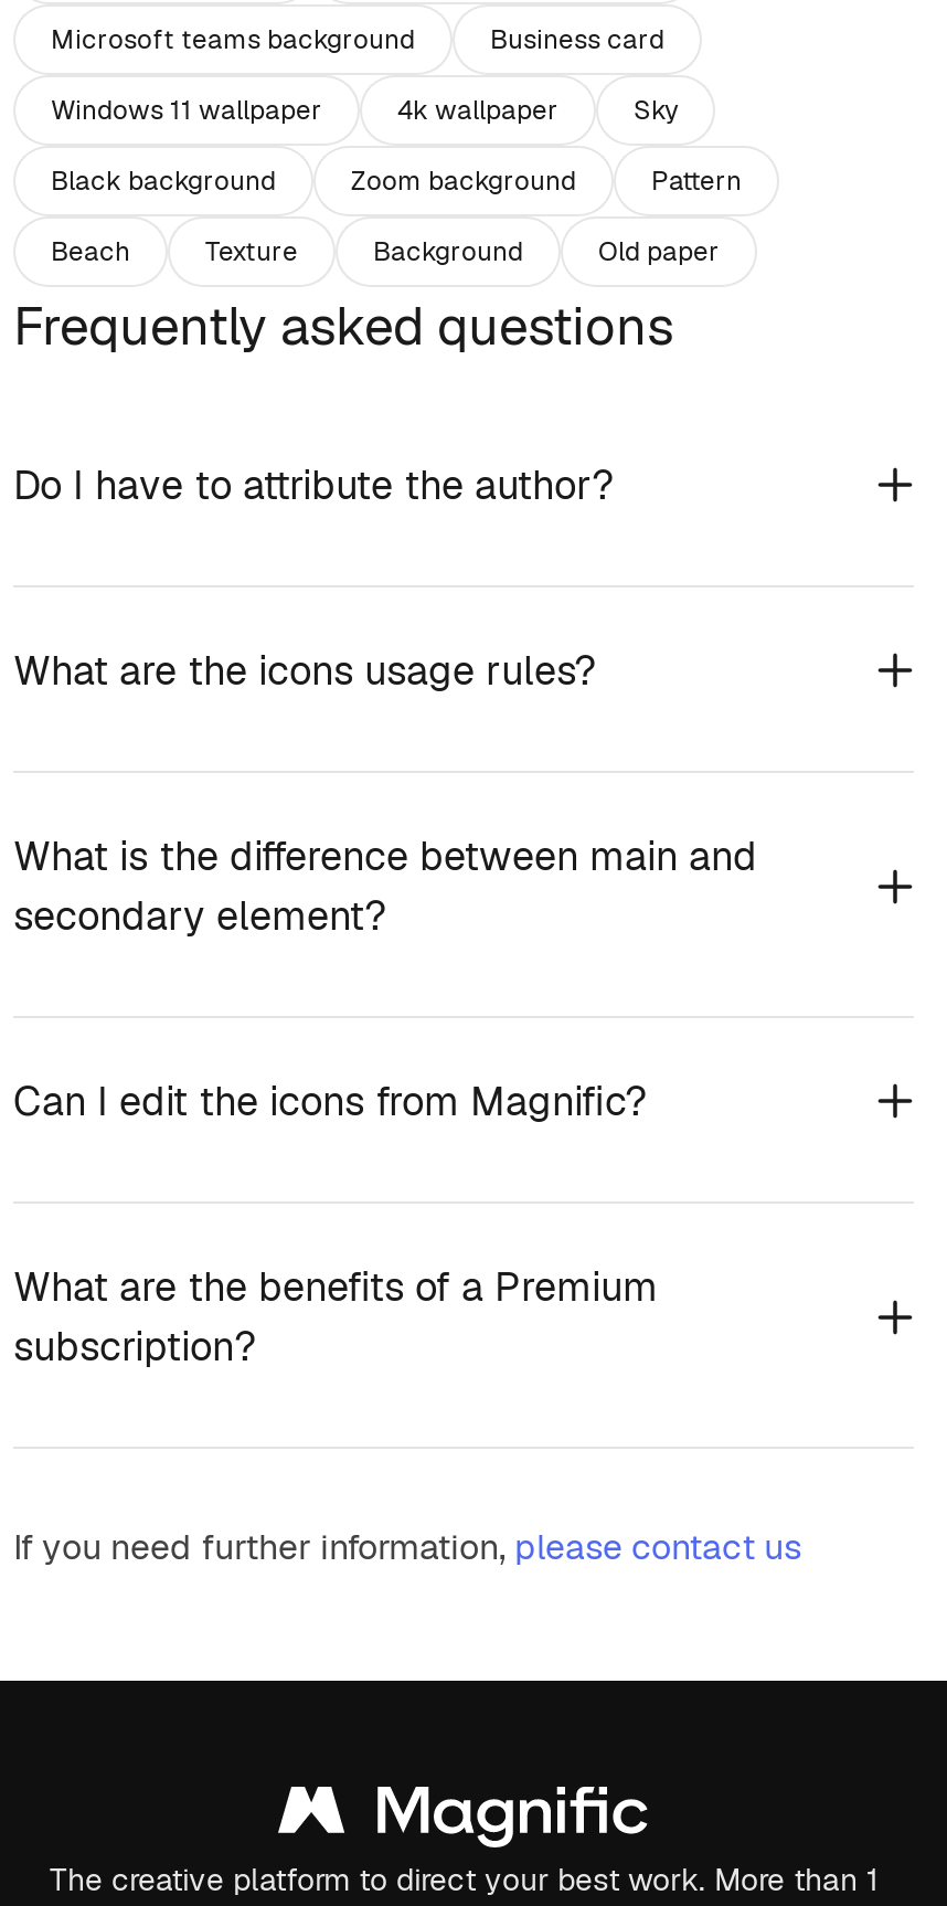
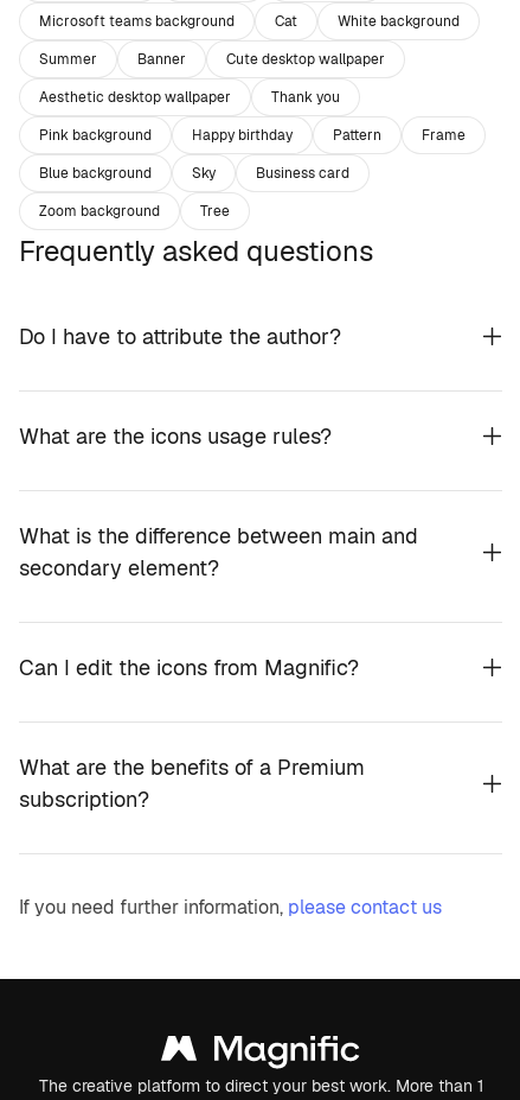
moved down: Sky | Business card | Zoom background

- Windows 11 wallpaper
- 4k wallpaper
- Black background
+ Cat
+ White background
+ Summer
+ Banner
+ Cute desktop wallpaper
+ Aesthetic desktop wallpaper
+ Thank you
+ Pink background
+ Happy birthday

- Beach
- Texture
- Background
- Old paper
+ Frame
+ Blue background
+ Tree
